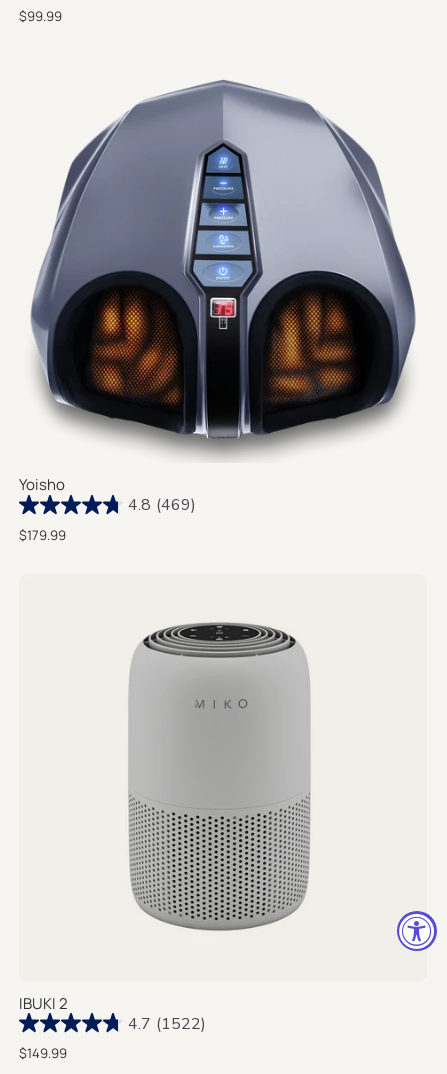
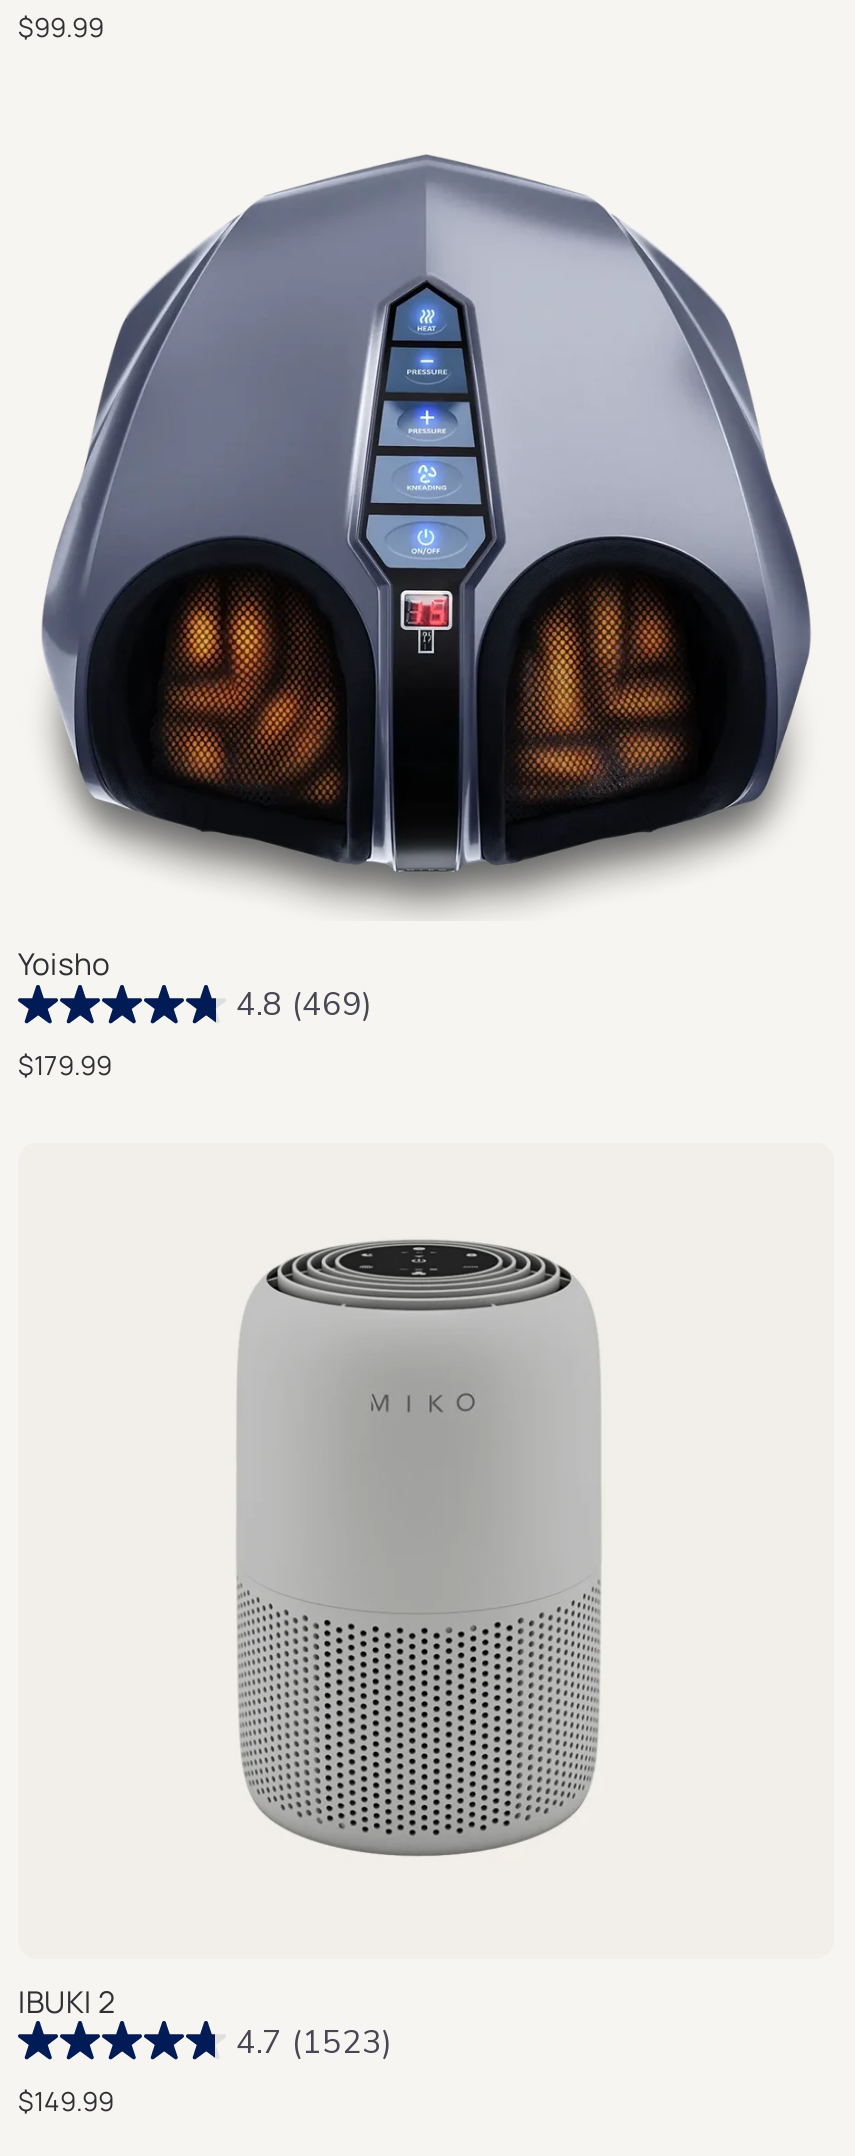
- [image]

- 4.7 (1522)
+ 4.7 (1523)
